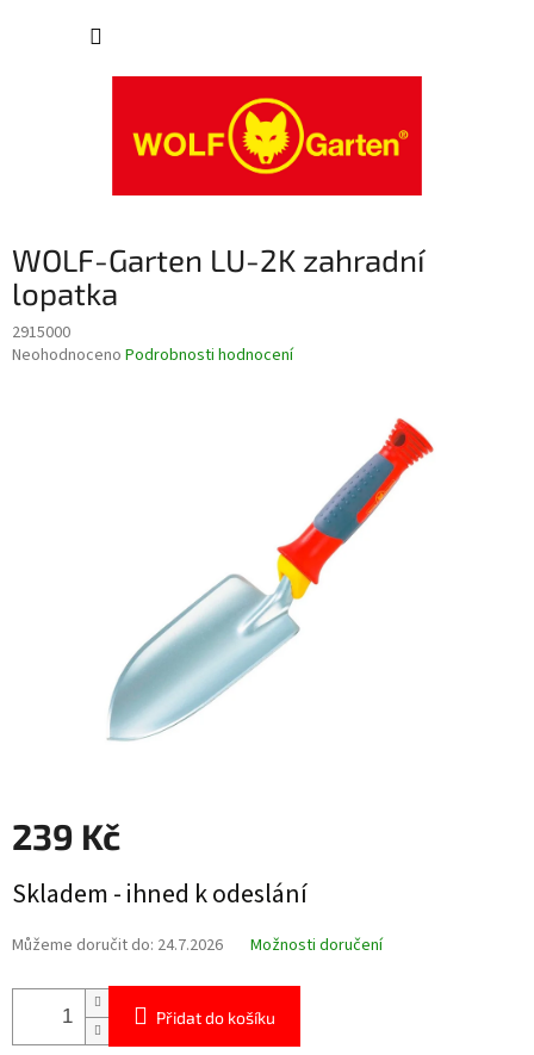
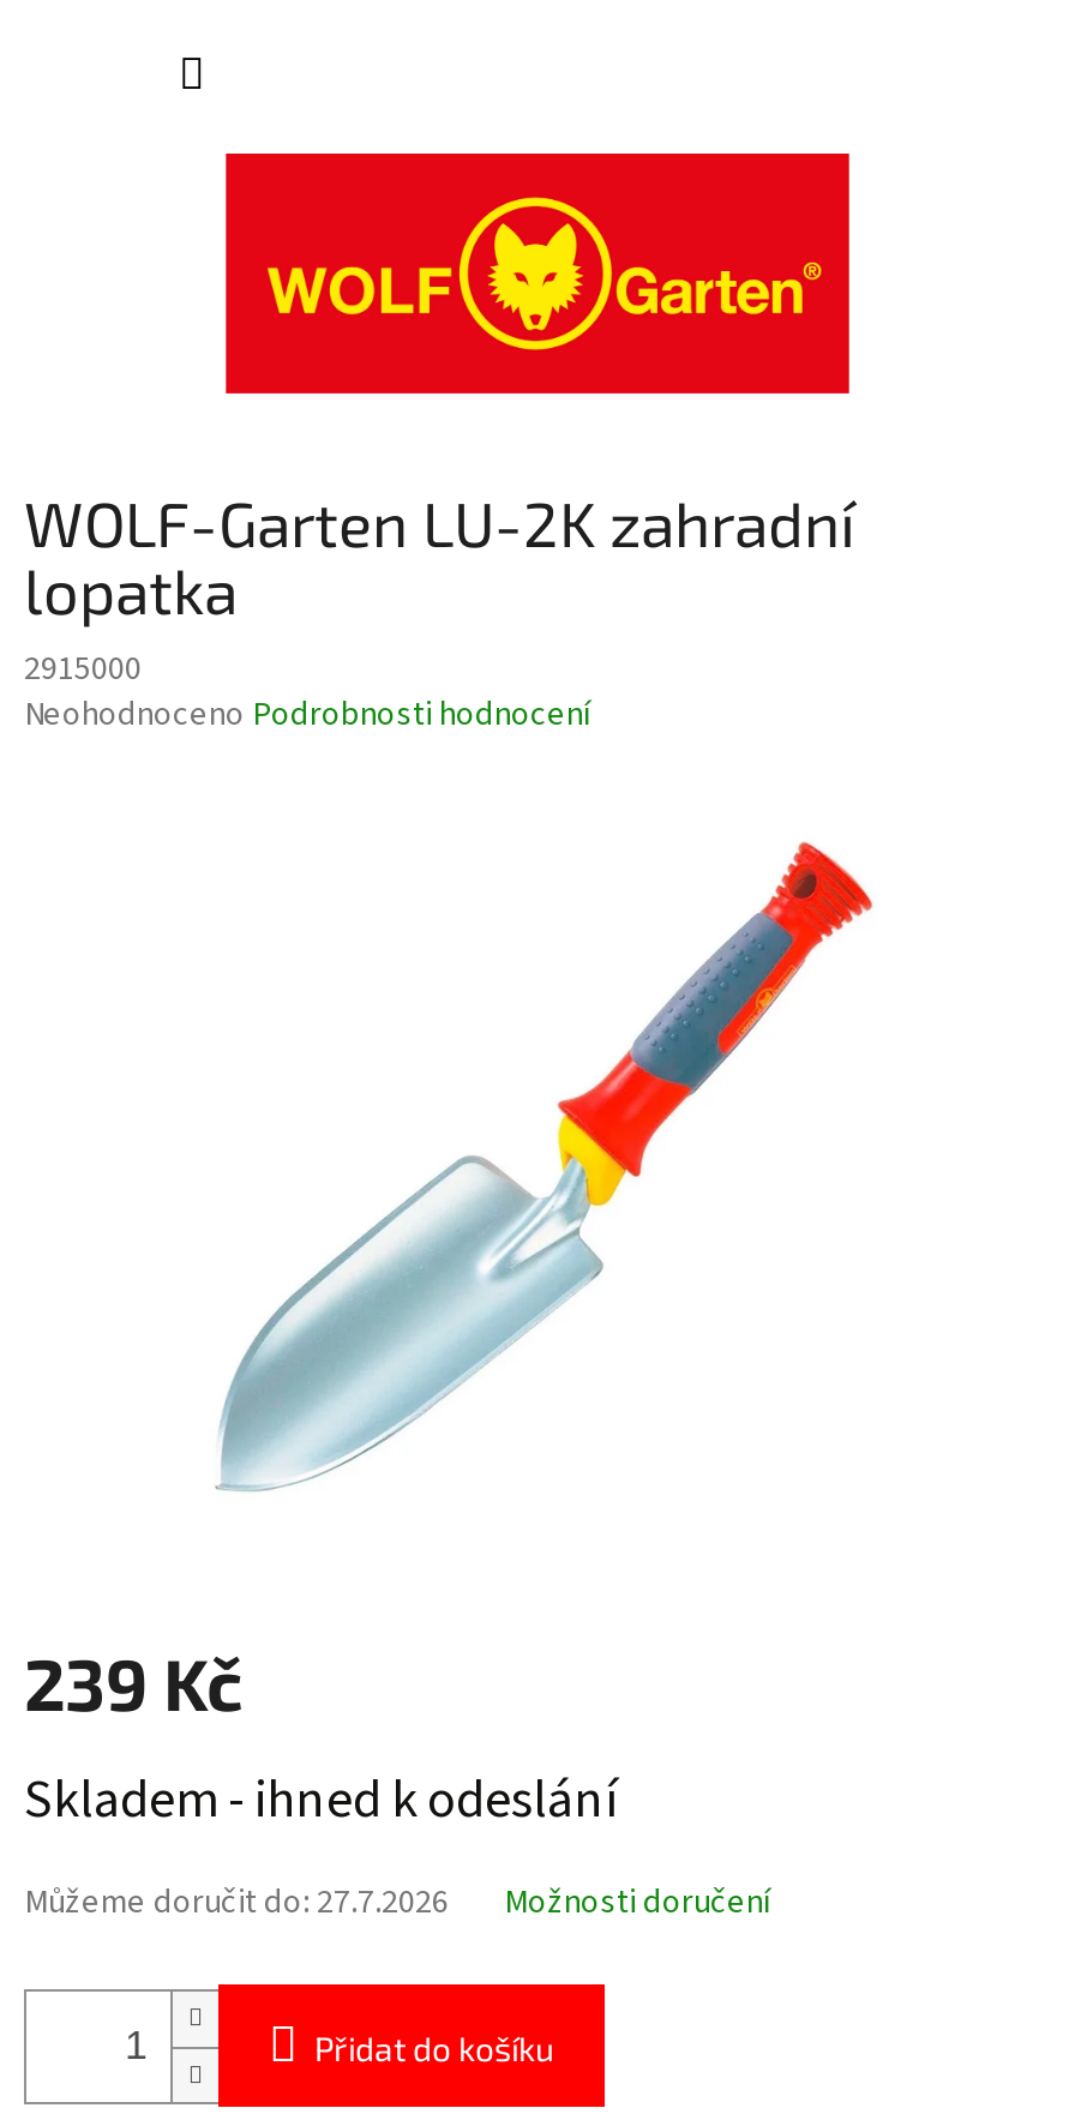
- Můžeme doručit do: 24.7.2026
+ Můžeme doručit do: 27.7.2026
